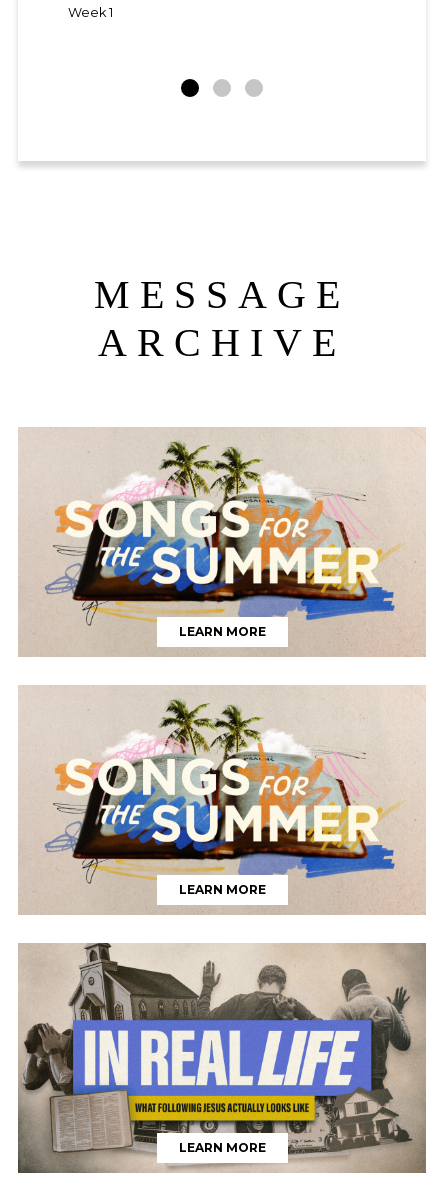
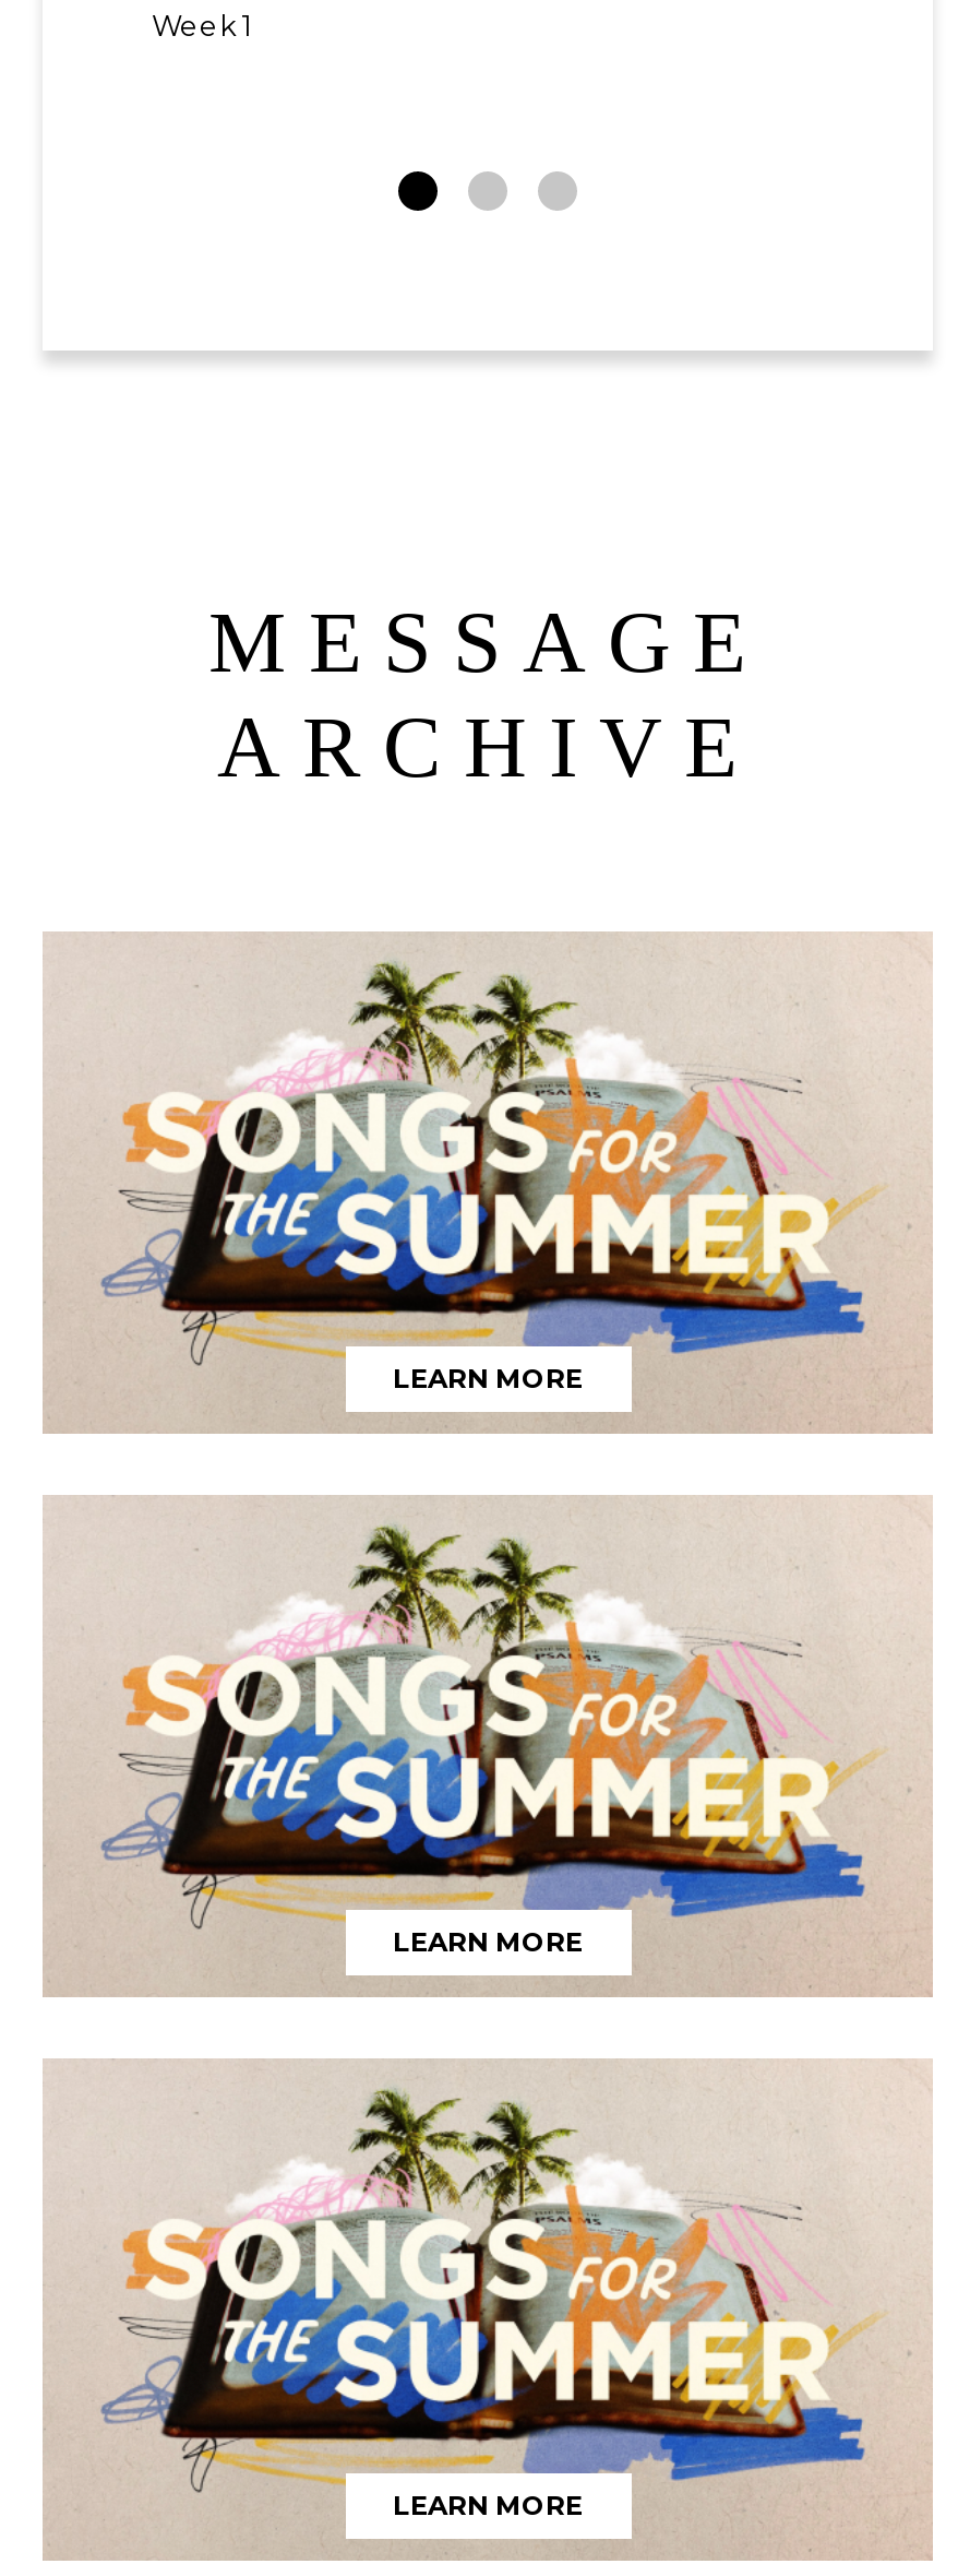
- [image]
+ [image]
